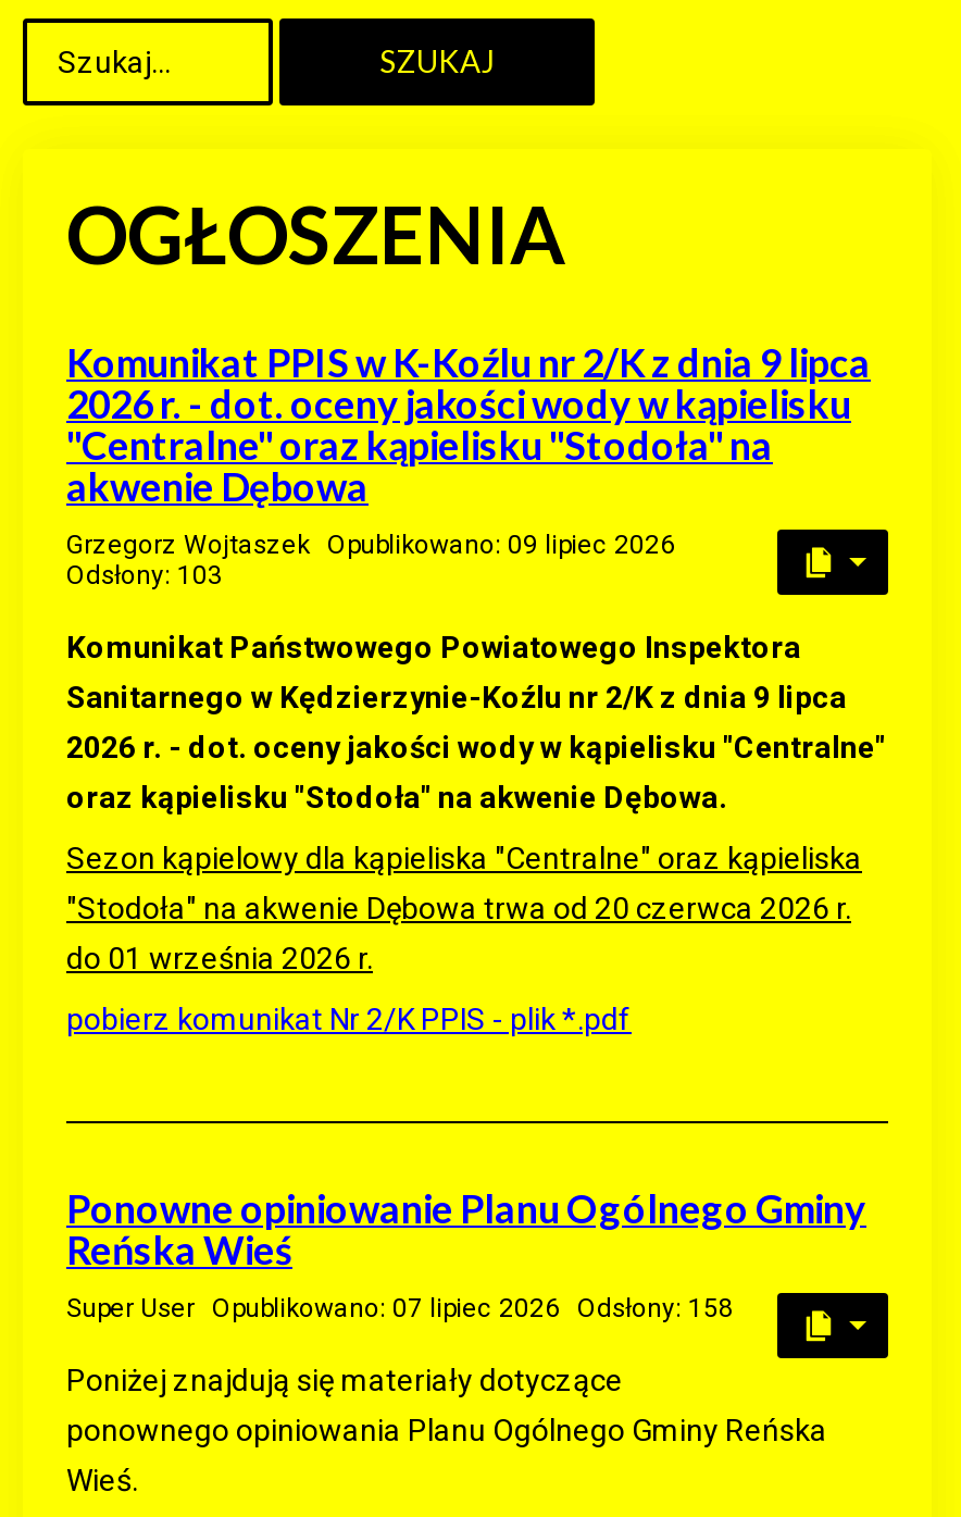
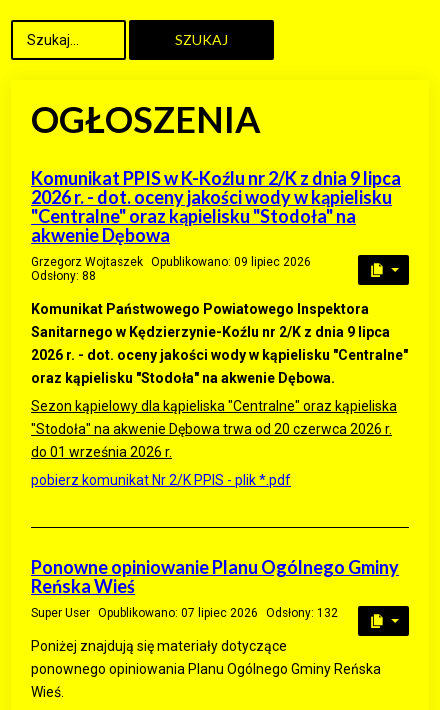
- Odsłony: 103
+ Odsłony: 88

- Super User Opublikowano: 07 lipiec 2026 Odsłony: 158
+ Super User Opublikowano: 07 lipiec 2026 Odsłony: 132
